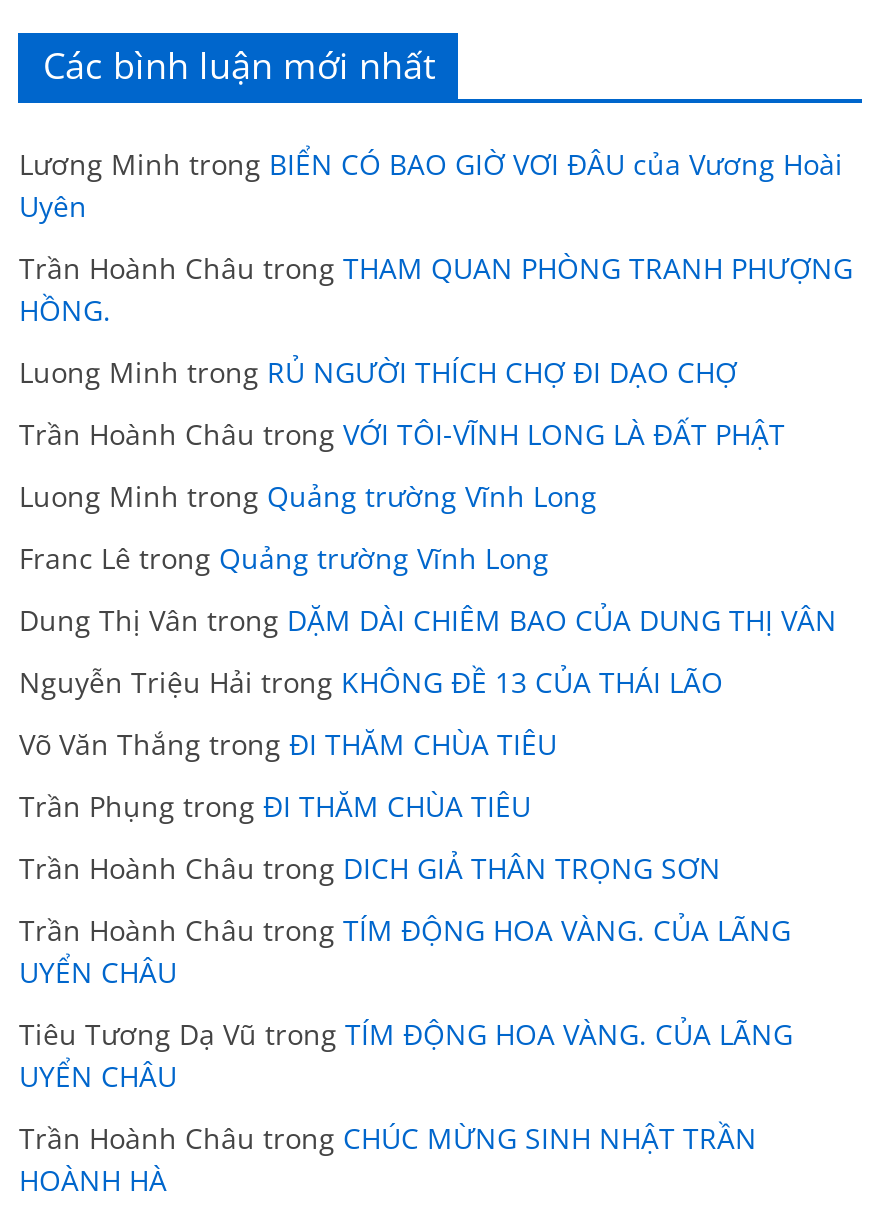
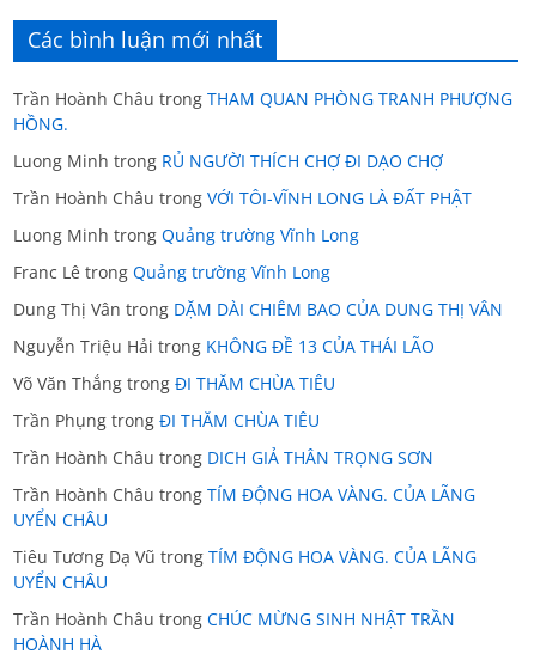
- Lương Minh trong BIỂN CÓ BAO GIỜ VƠI ĐÂU của Vương Hoài
- Uyên
